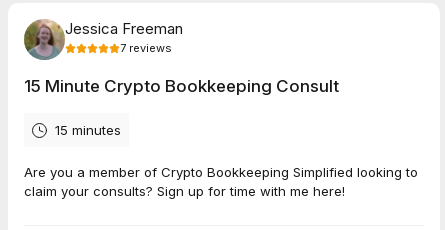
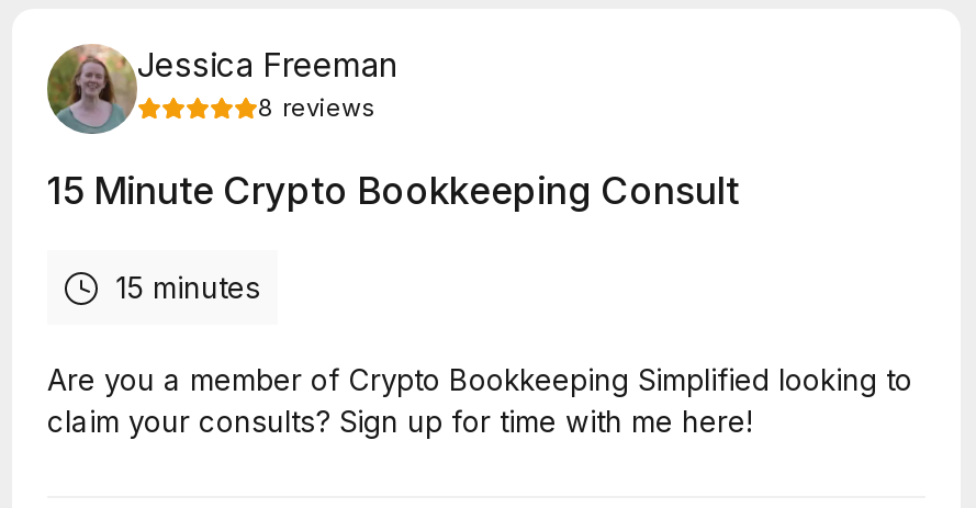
- 7 reviews
+ 8 reviews
